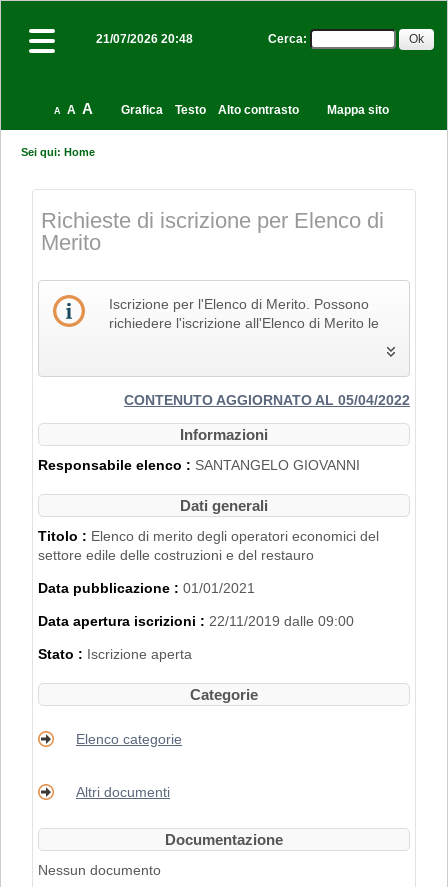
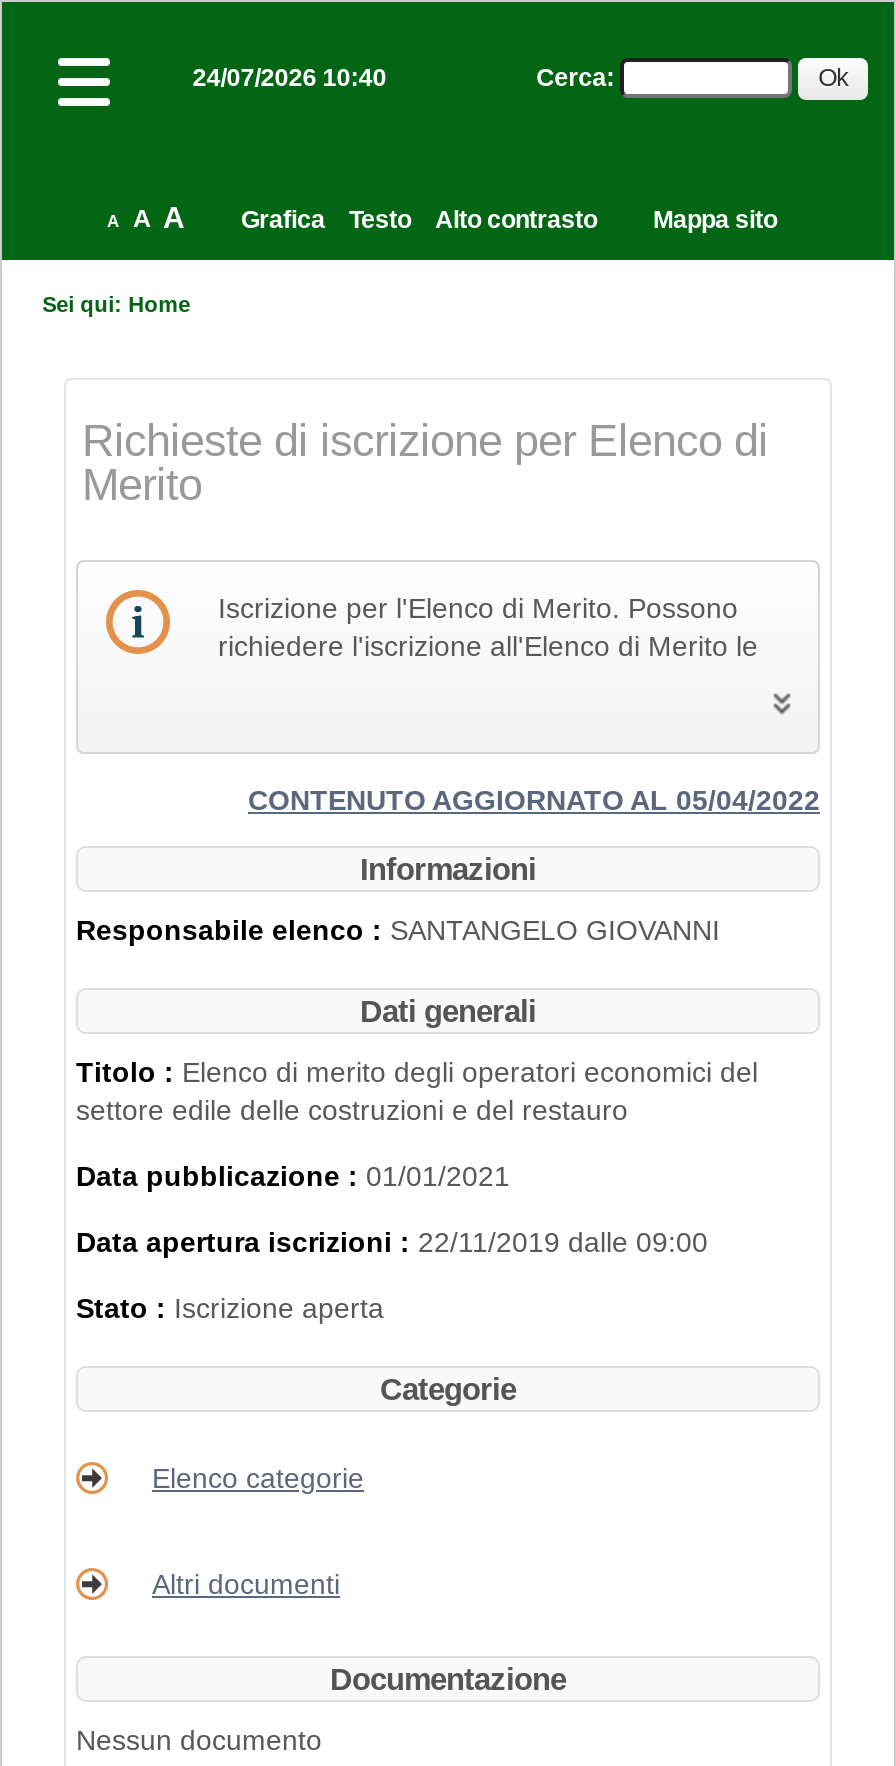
- 21/07/2026 20:48
+ 24/07/2026 10:40
